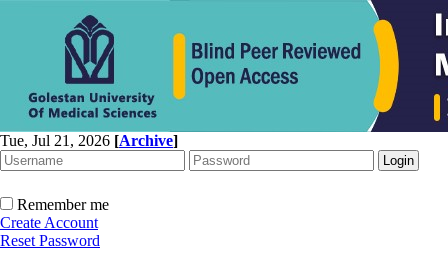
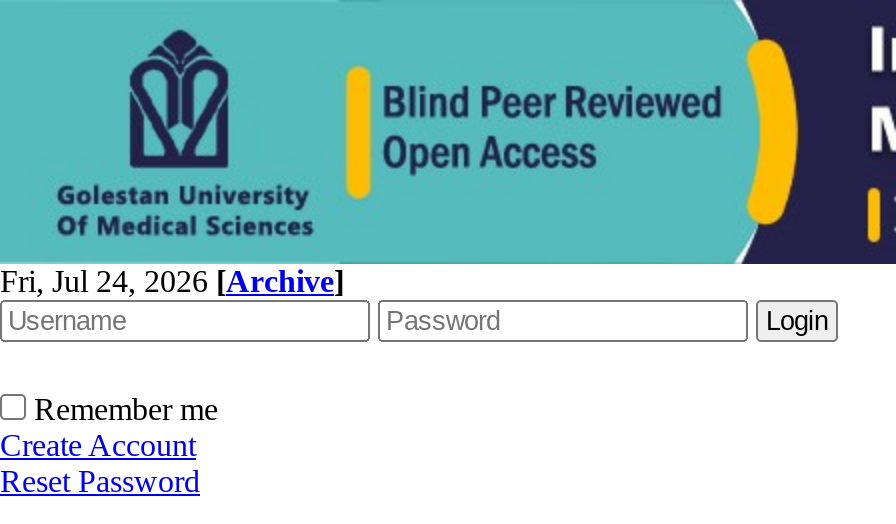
- Tue, Jul 21, 2026 [Archive]
+ Fri, Jul 24, 2026 [Archive]
